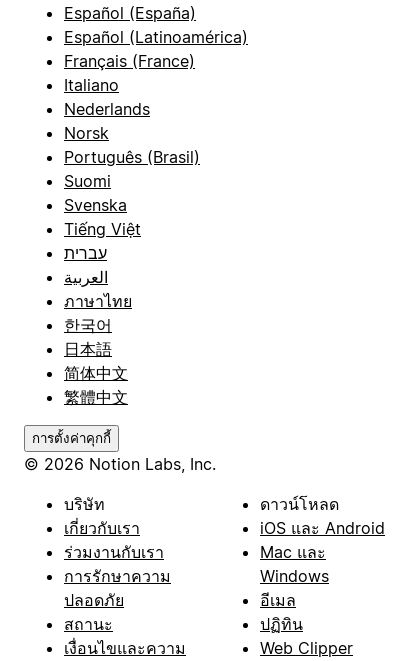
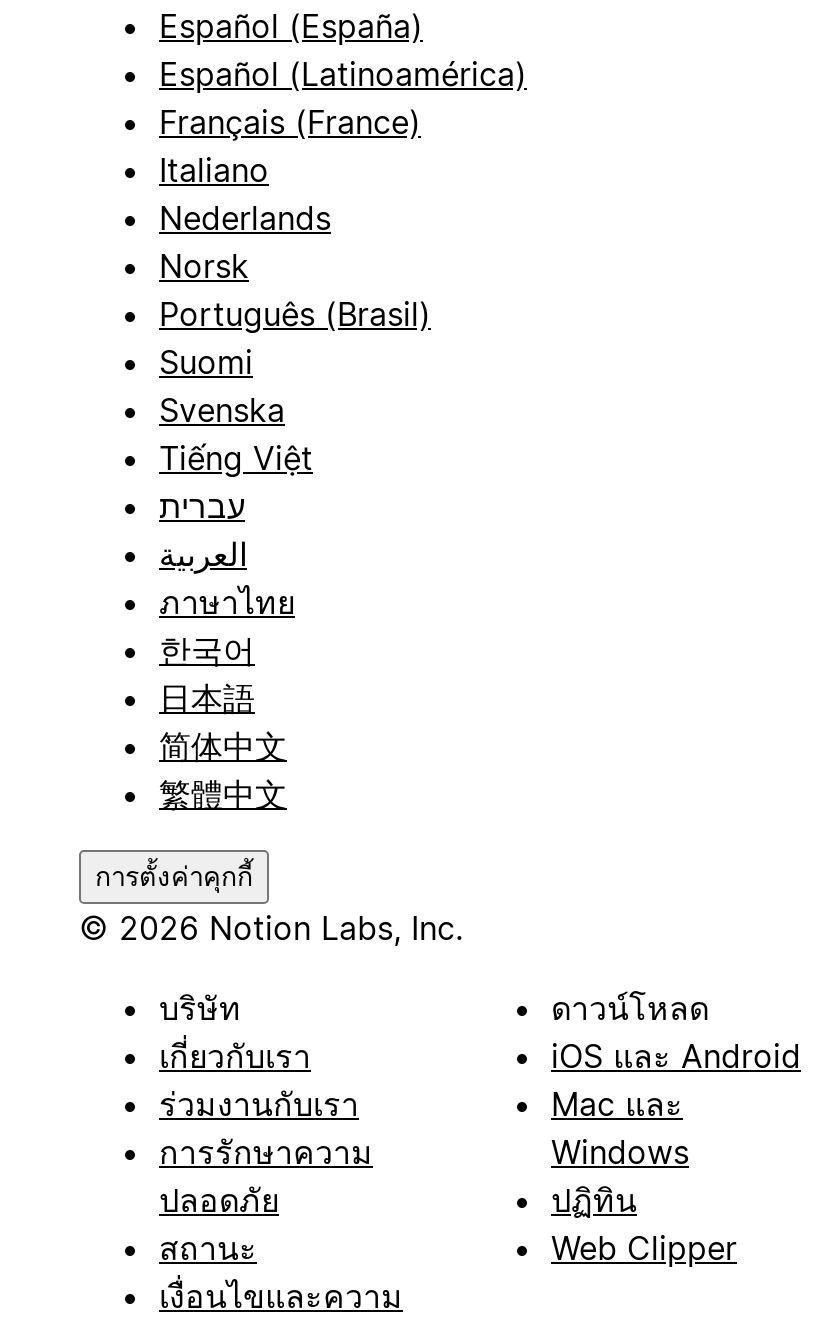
- อีเมล

moved up: ปฏิทิน | Web Clipper
